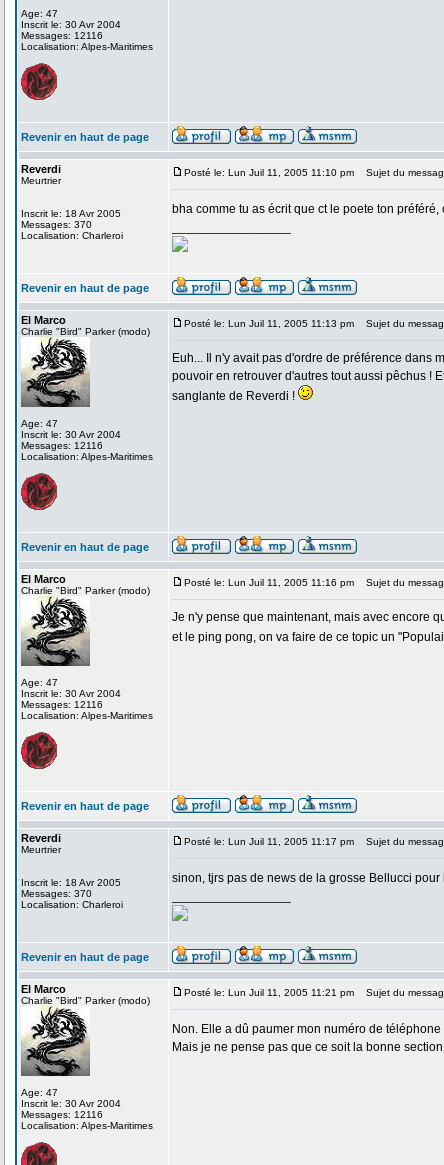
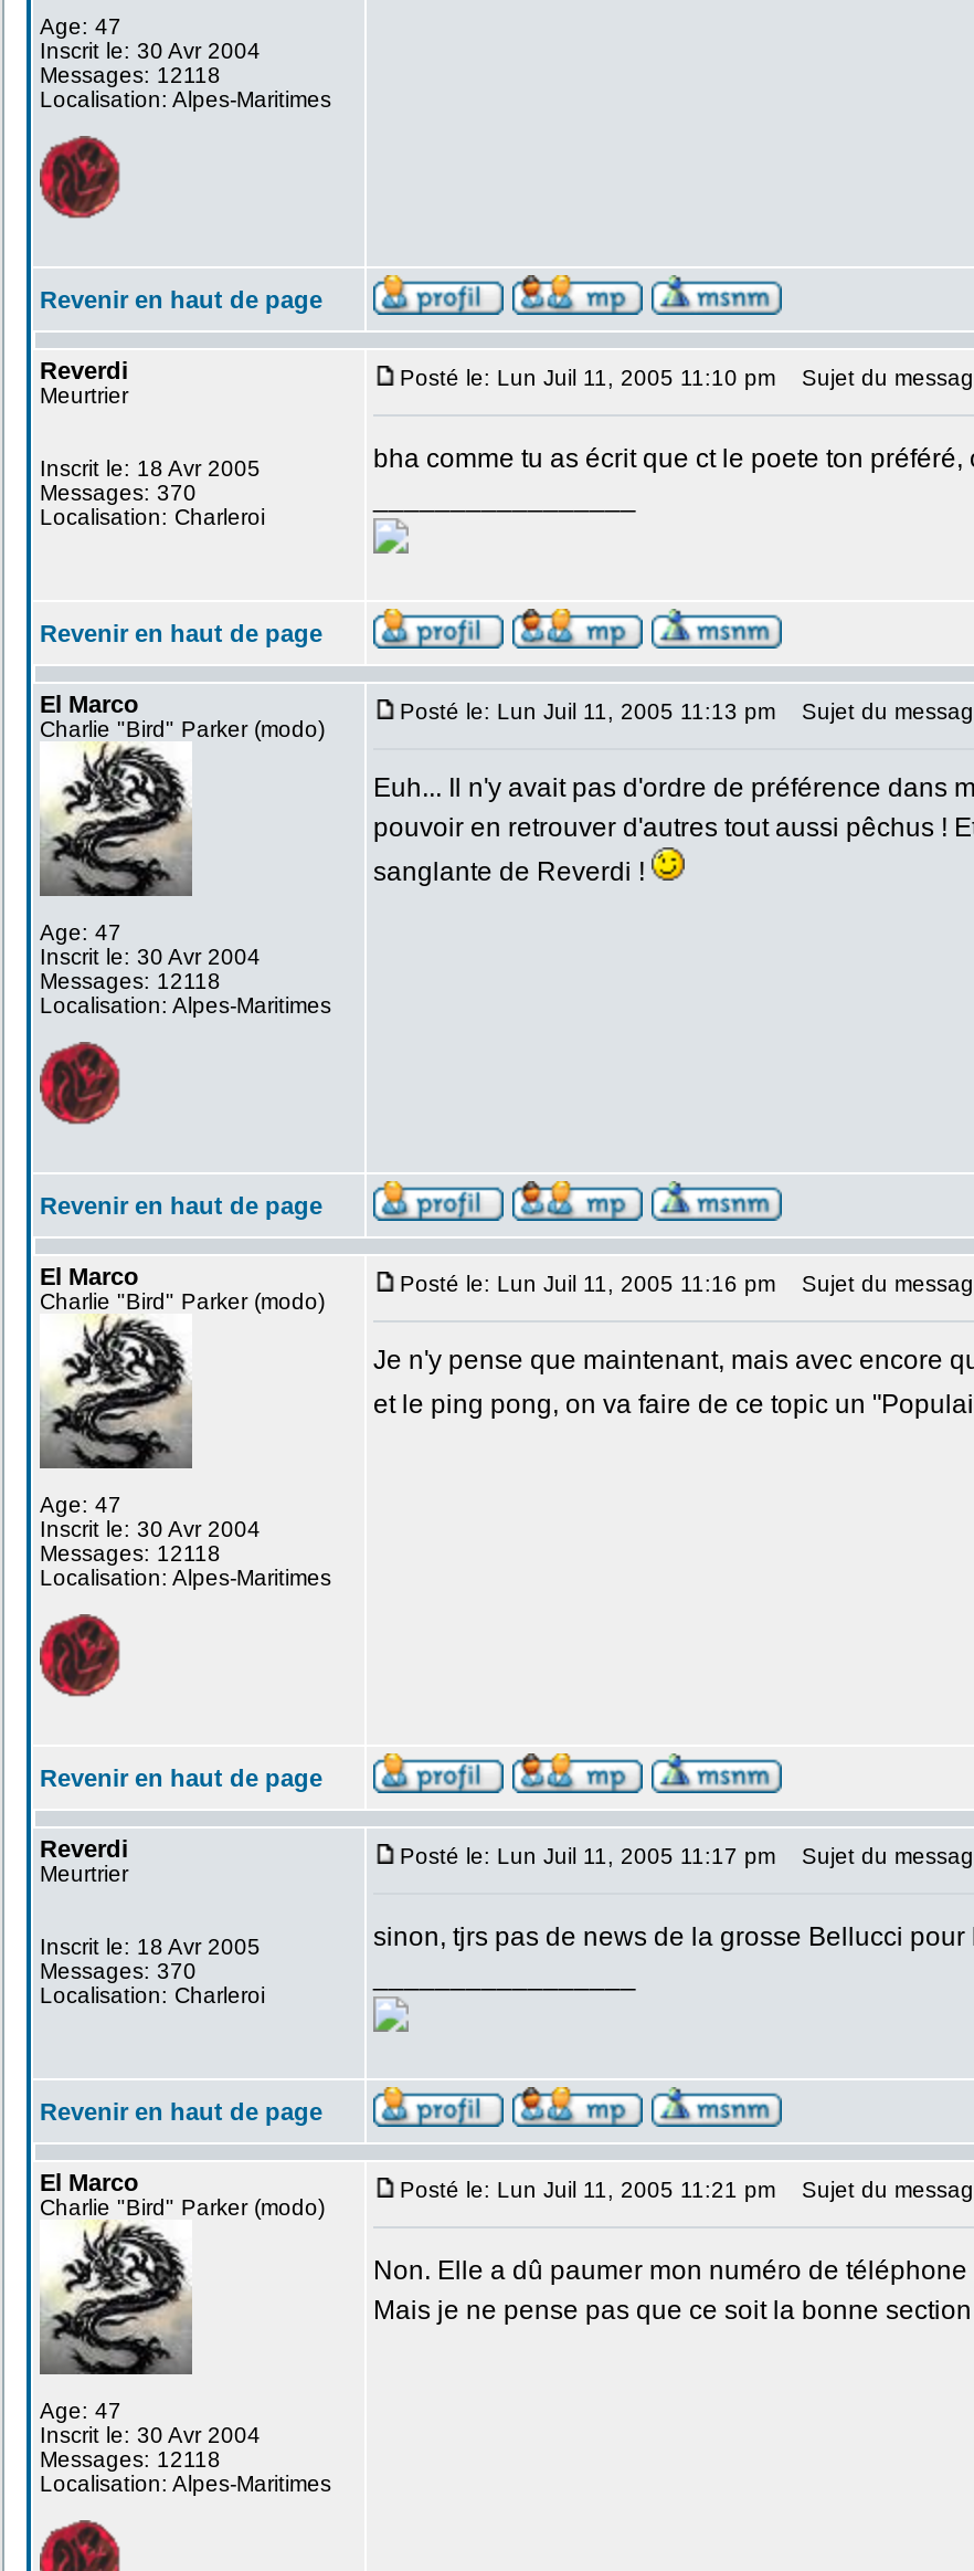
- Messages: 12116
+ Messages: 12118

- Messages: 12116
+ Messages: 12118

- Messages: 12116
+ Messages: 12118

- Messages: 12116
+ Messages: 12118
